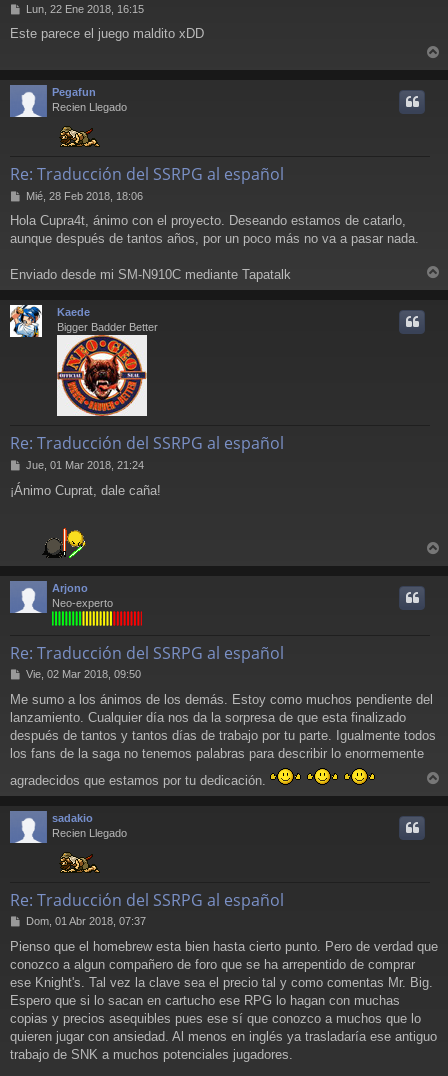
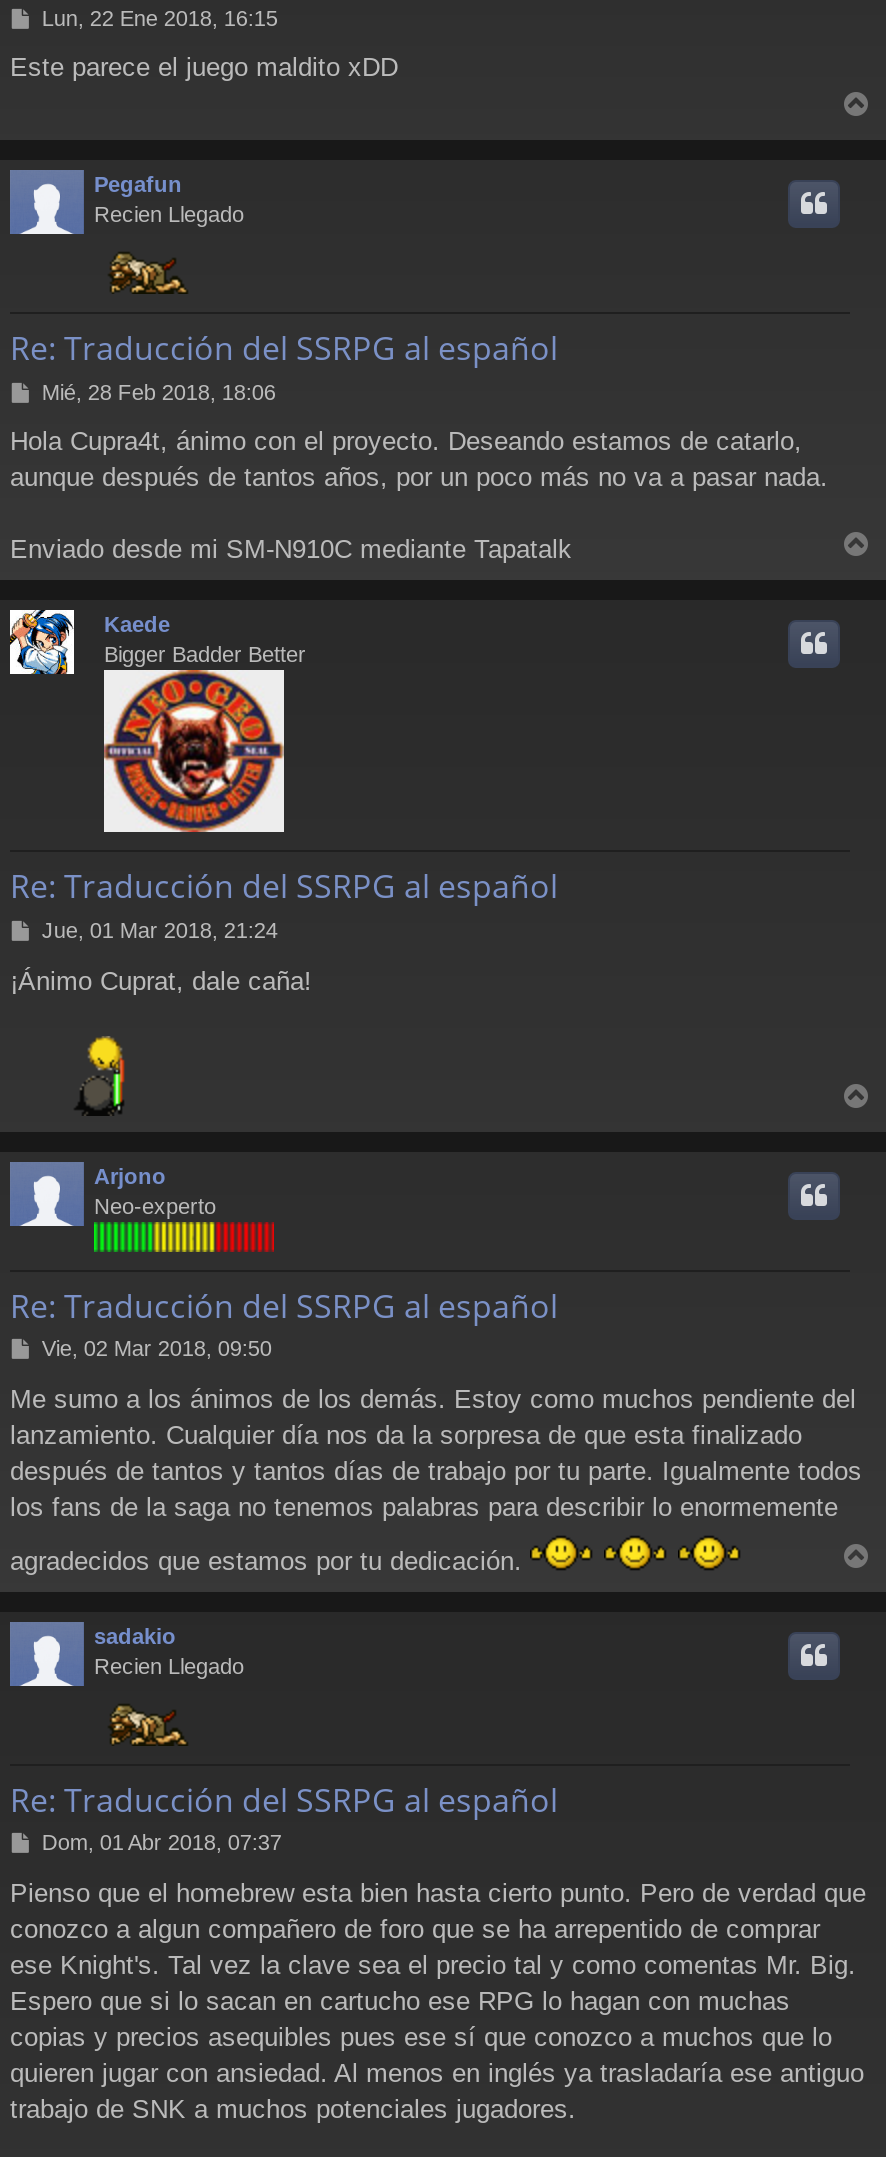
- [image]
+ [image]
